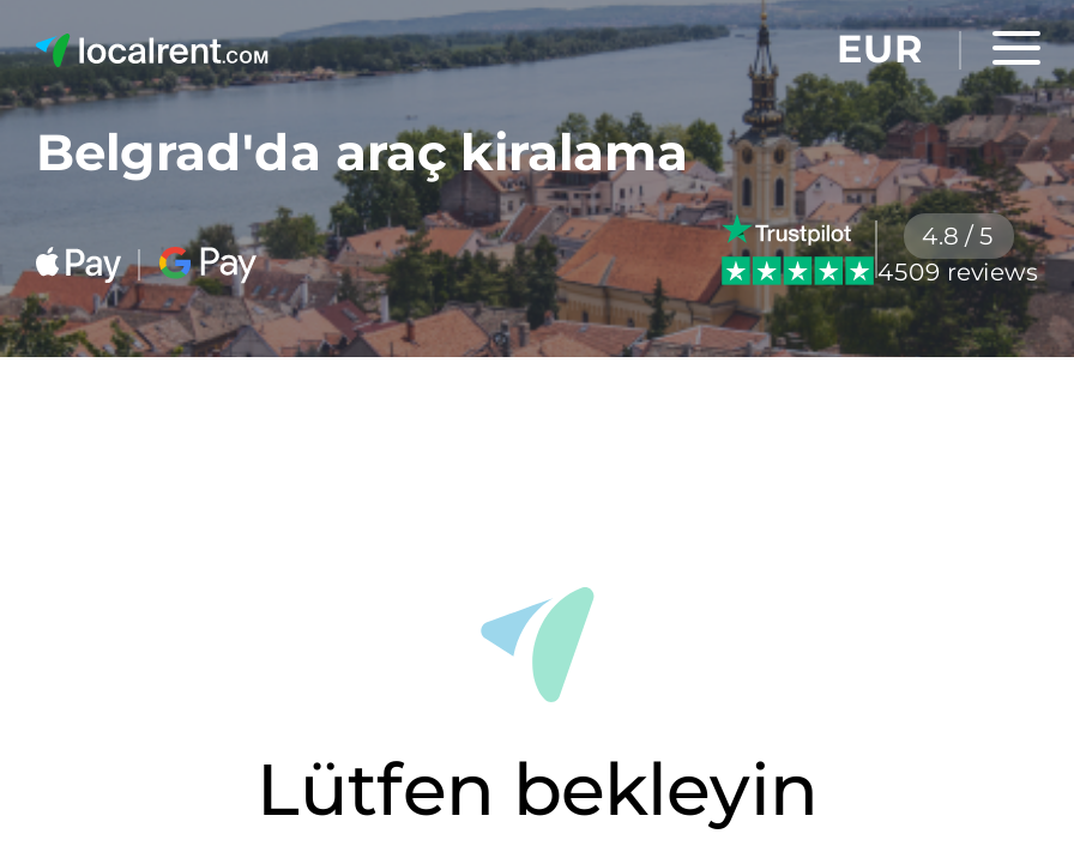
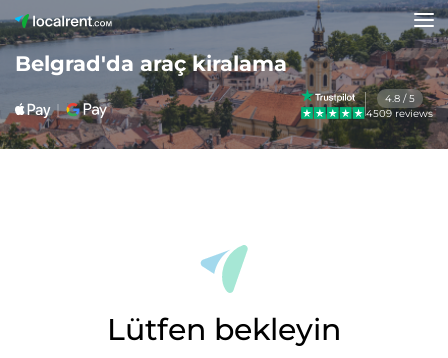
- EUR
